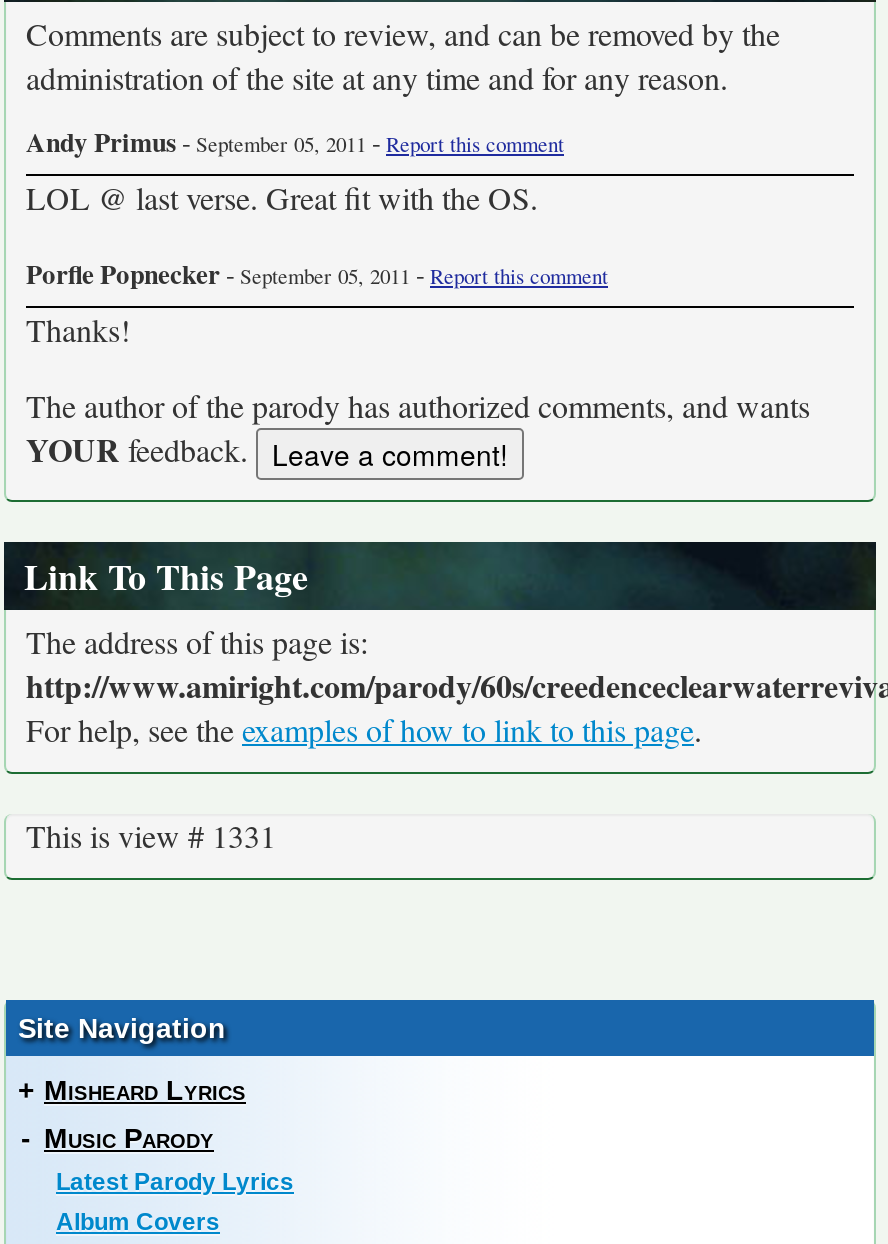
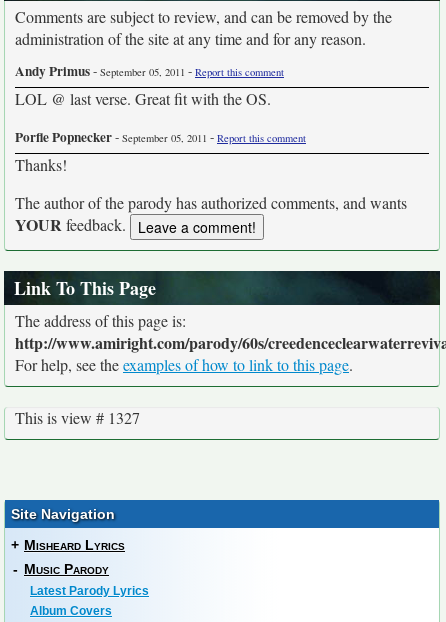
- This is view # 1331
+ This is view # 1327
